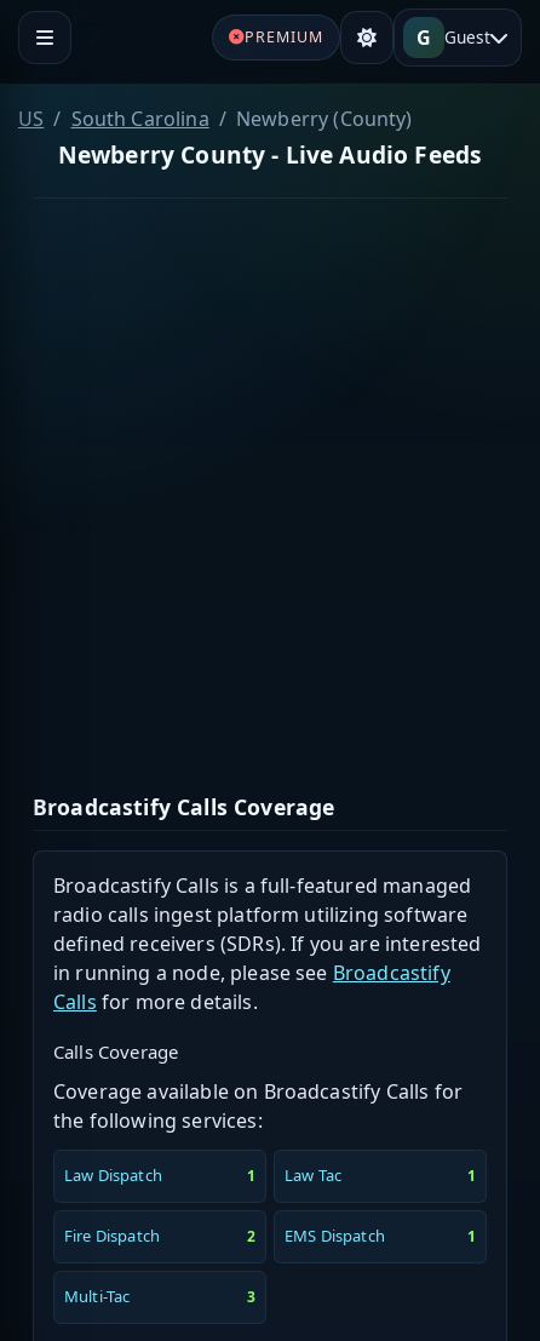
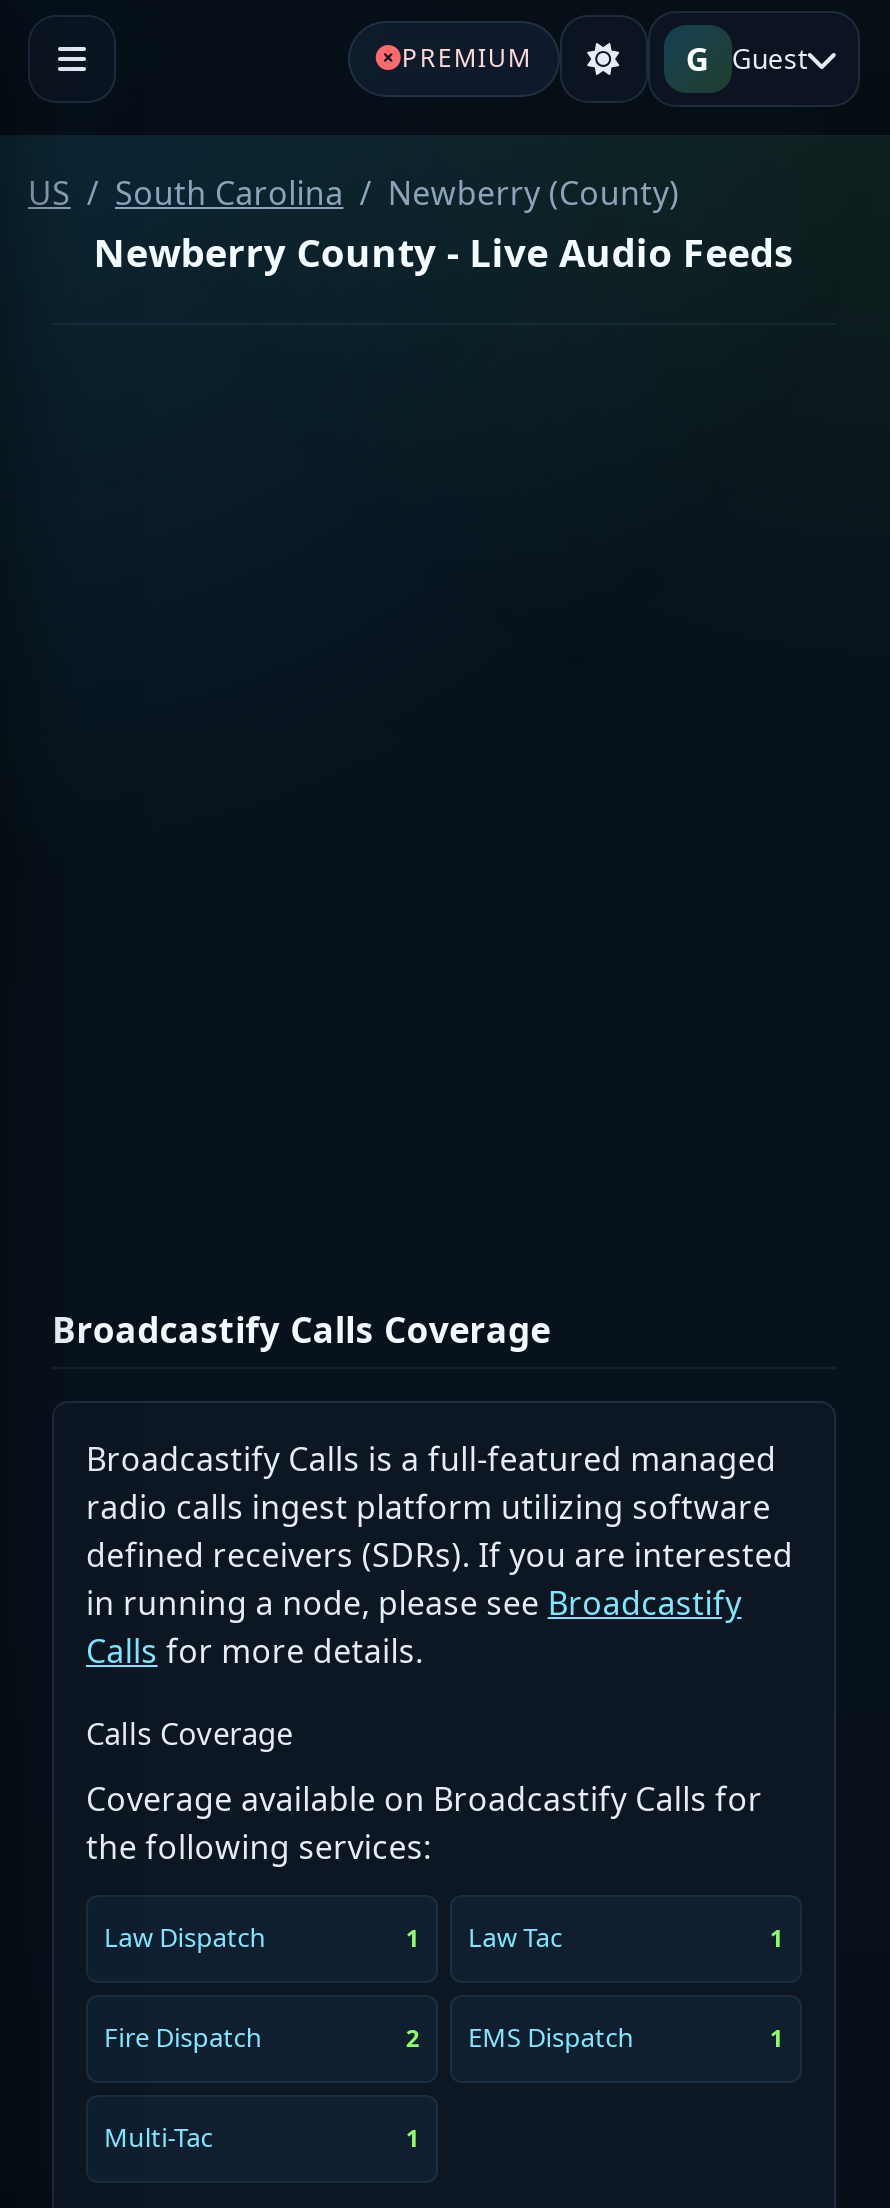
- 3
+ 1
